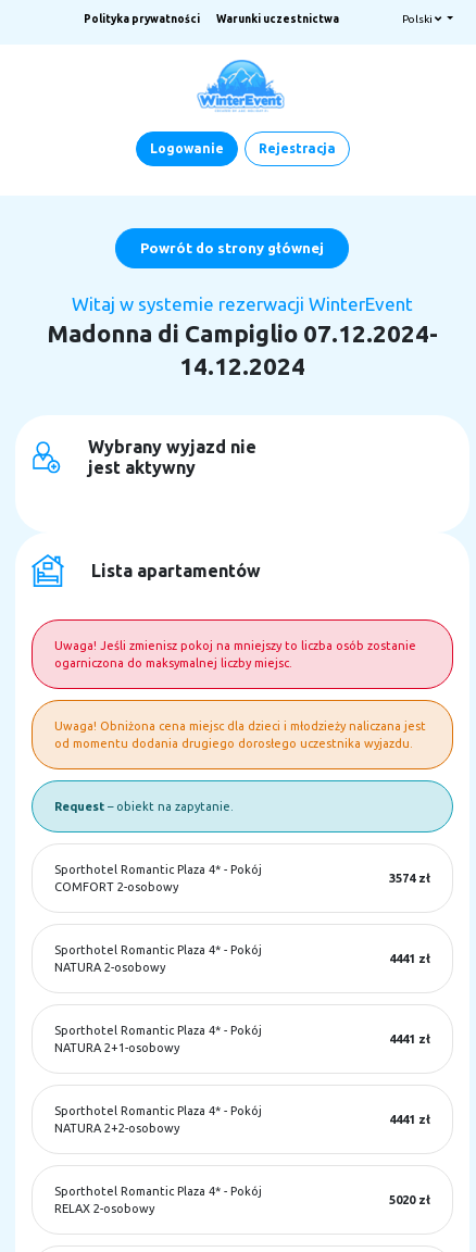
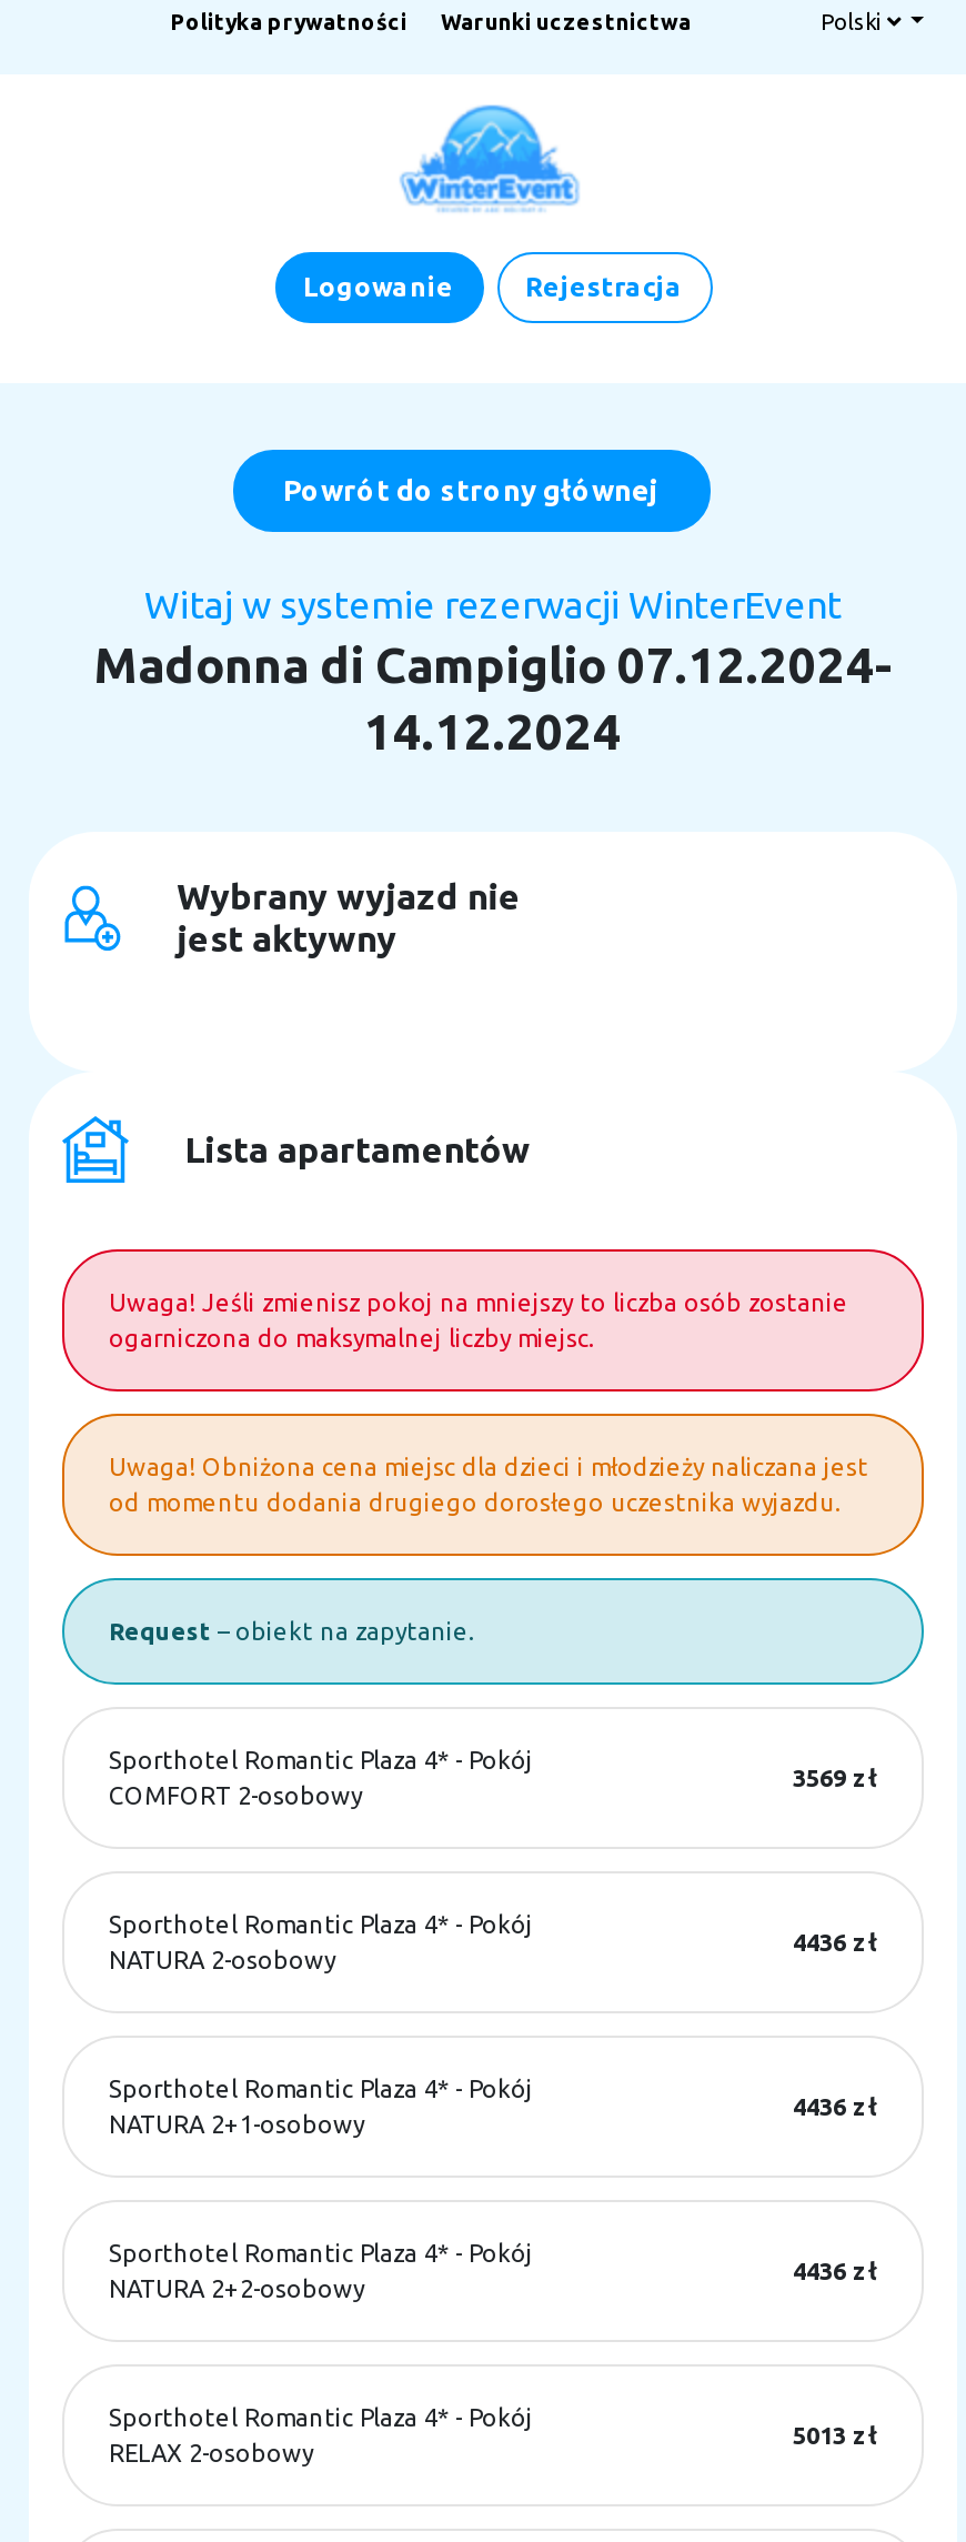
- 3574 zł
+ 3569 zł

- 4441 zł
+ 4436 zł

- 4441 zł
+ 4436 zł

- 4441 zł
+ 4436 zł

- 5020 zł
+ 5013 zł
